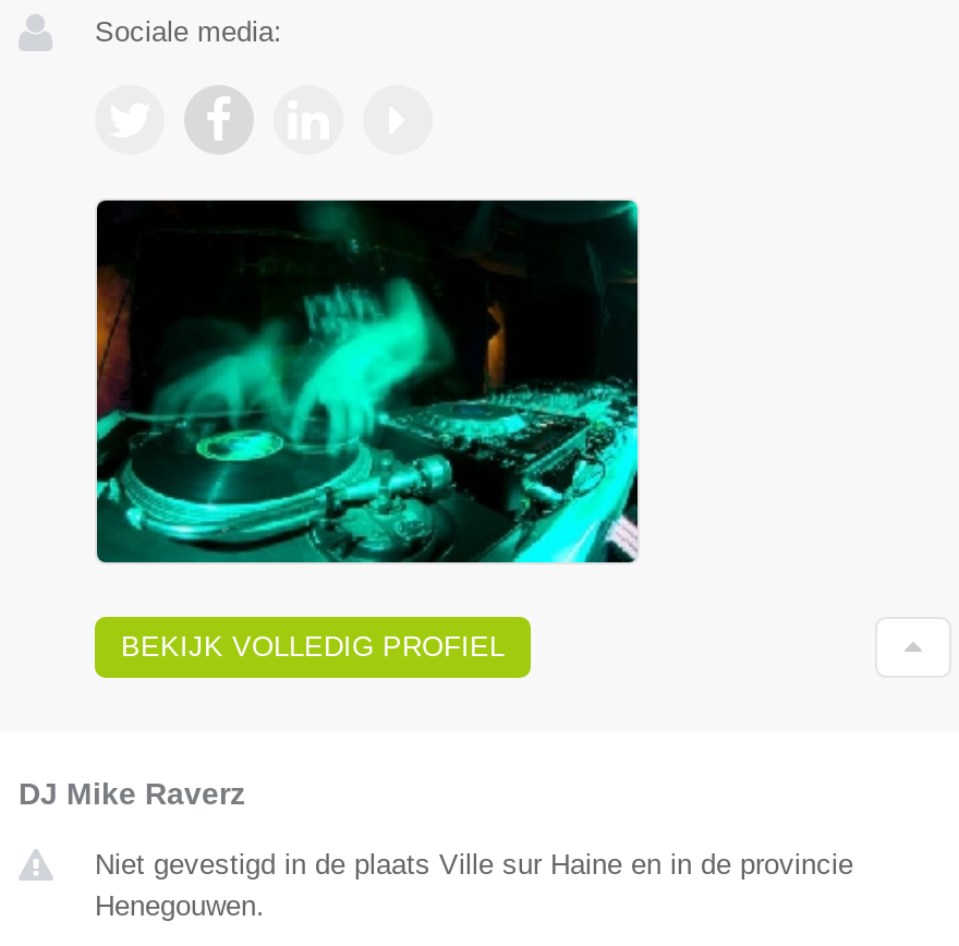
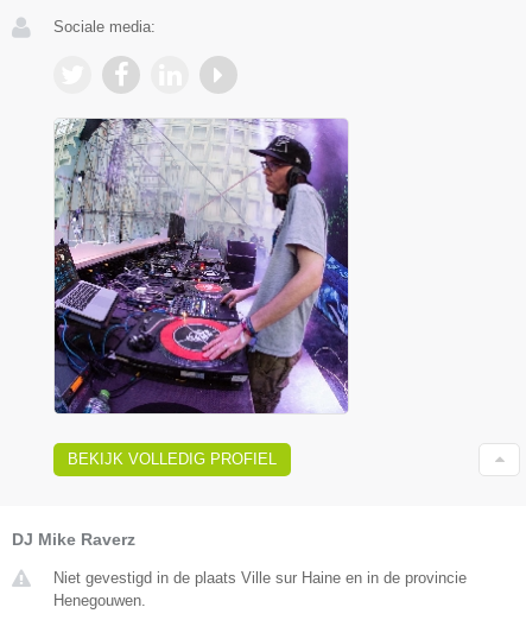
- [image]
+ [image]
